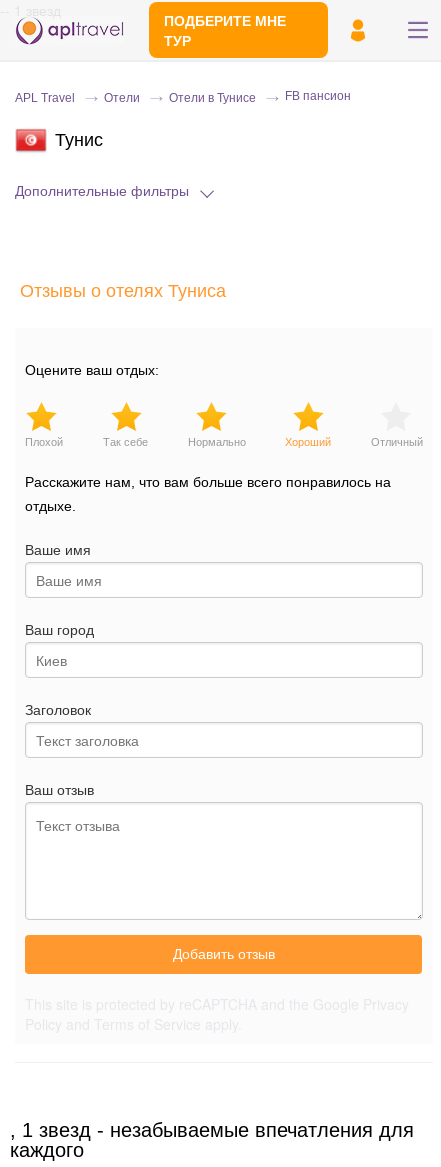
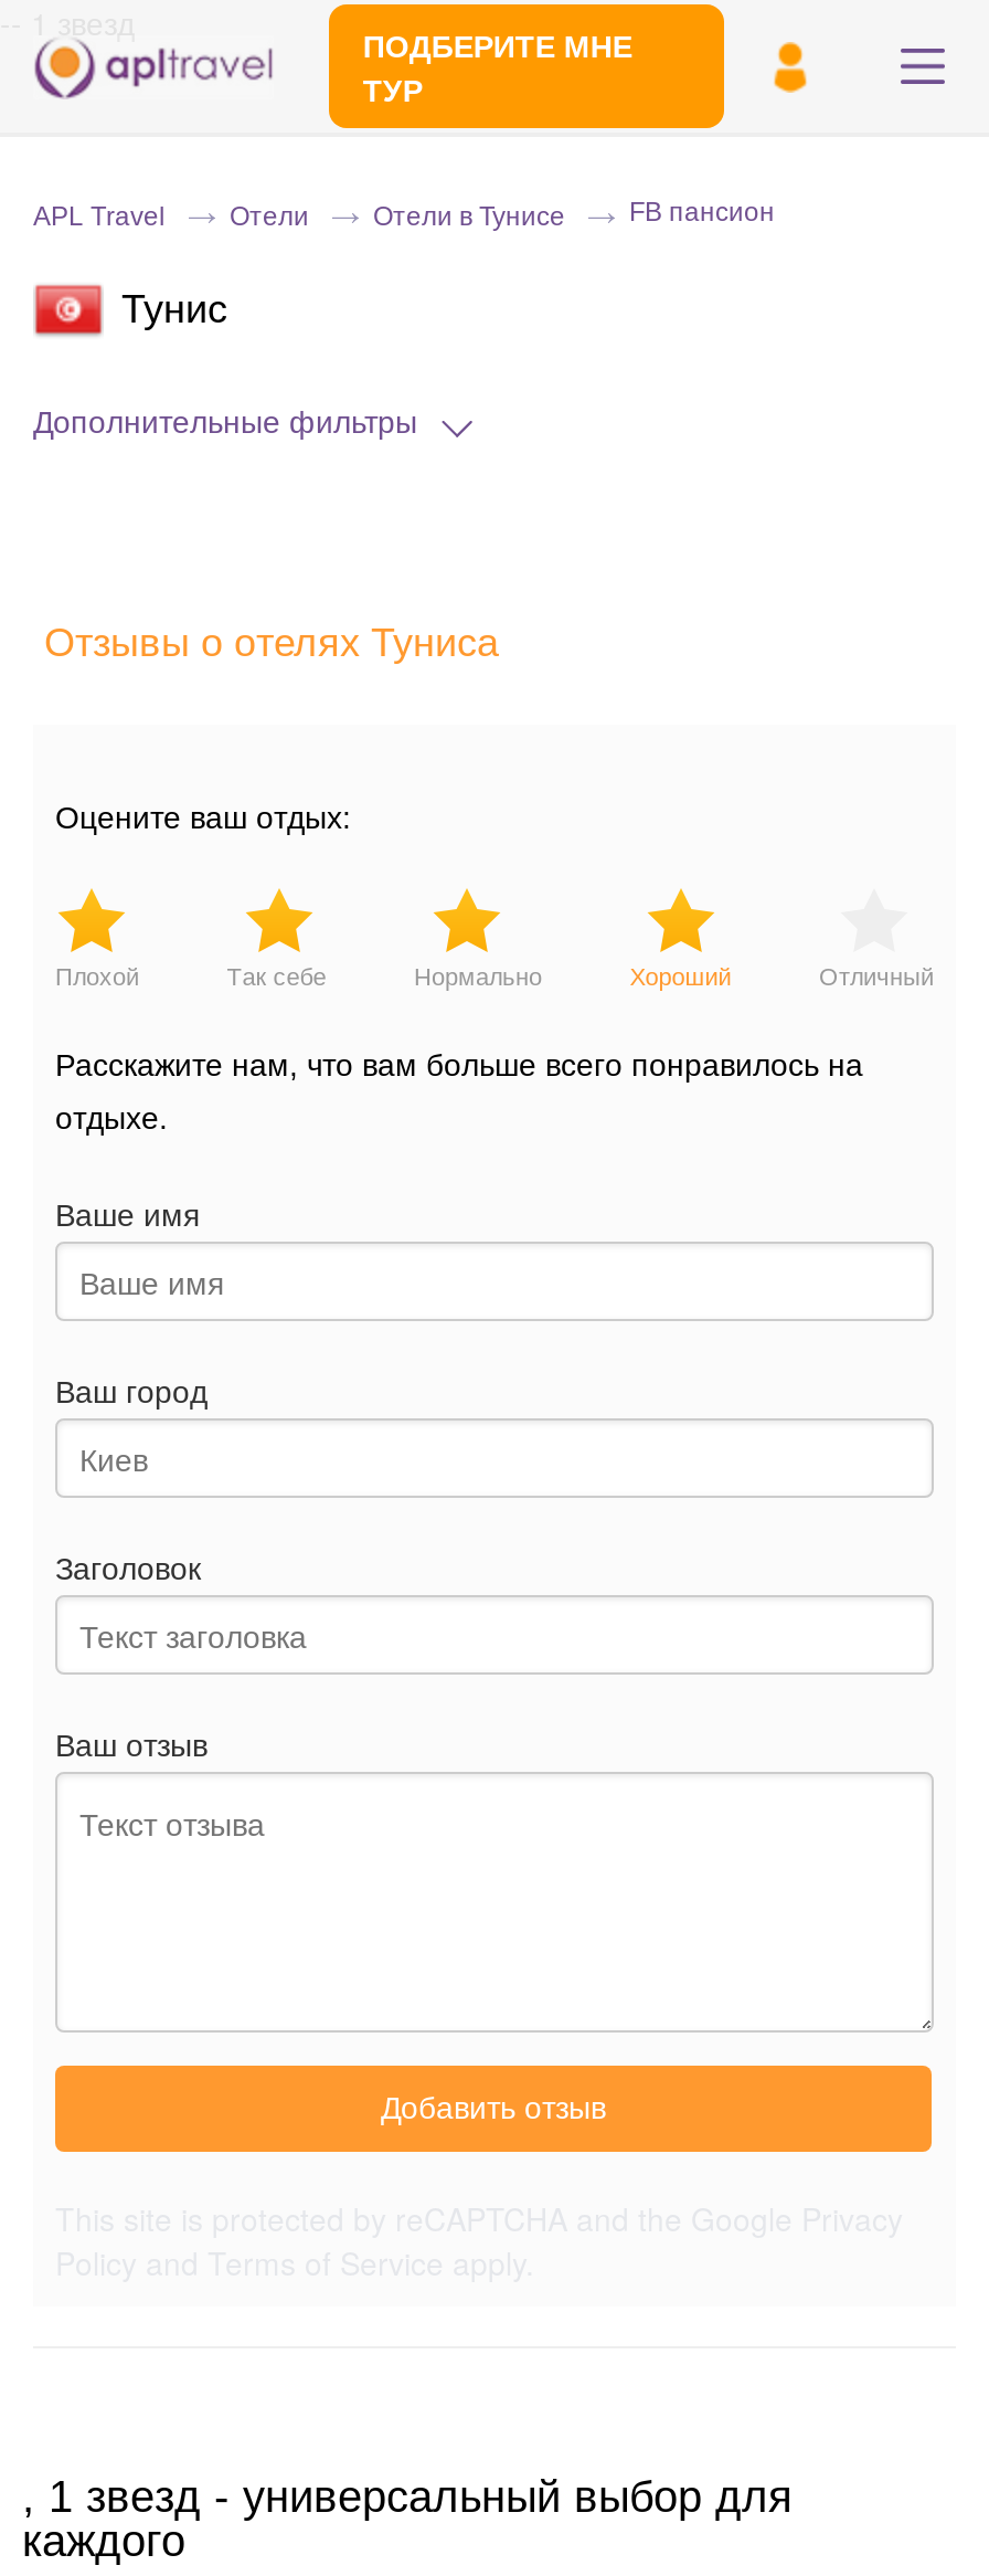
- , 1 звезд - незабываемые впечатления для
+ , 1 звезд - универсальный выбор для
